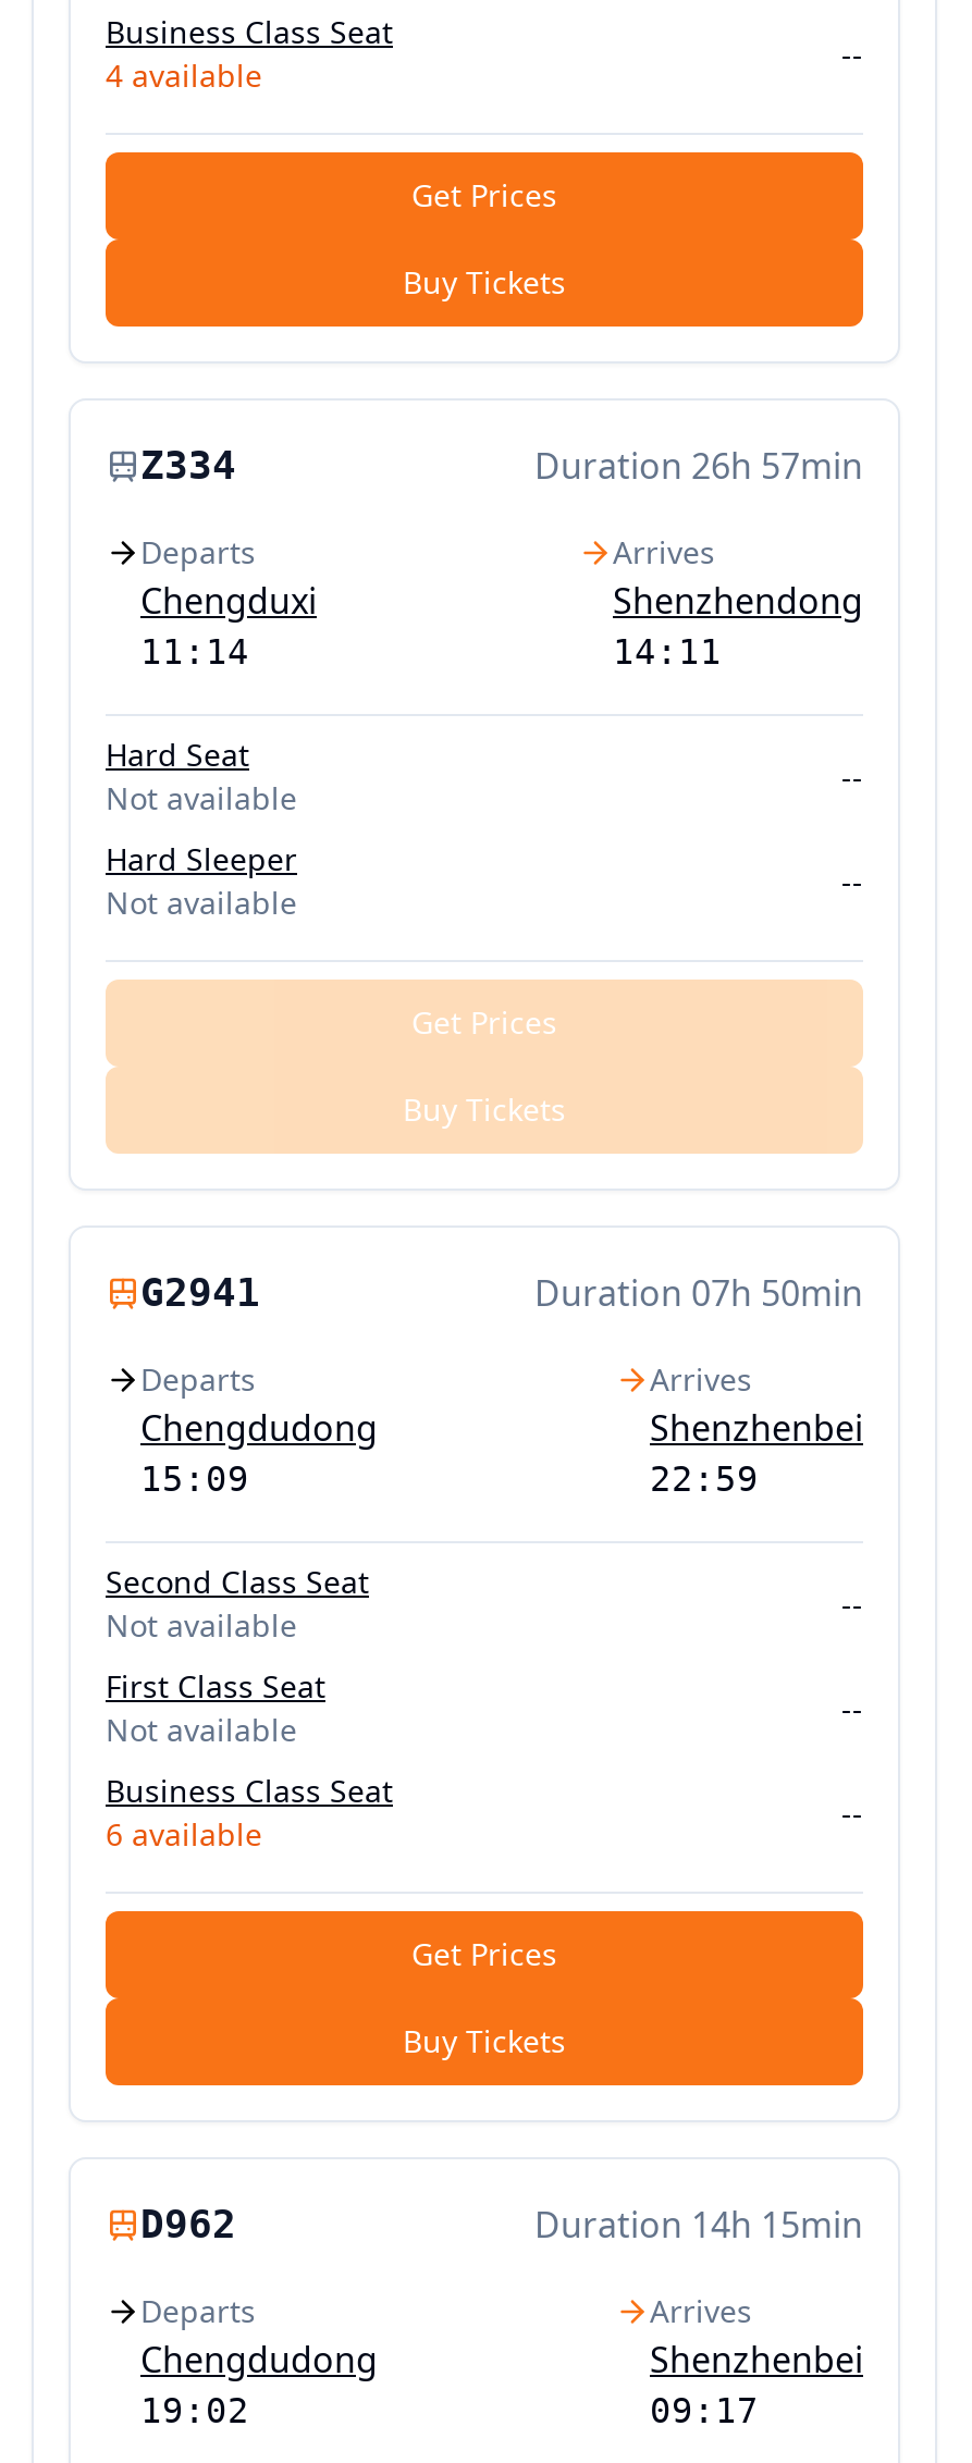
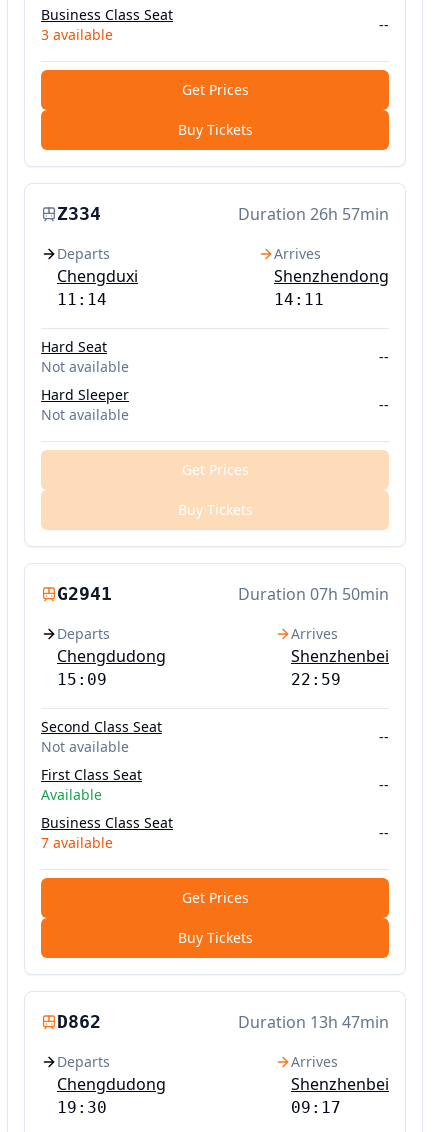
- 4 available
+ 3 available

- Not available
+ Available

- 6 available
+ 7 available

- D962
- Duration 14h 15min
+ D862
+ Duration 13h 47min

- 19:02
+ 19:30
